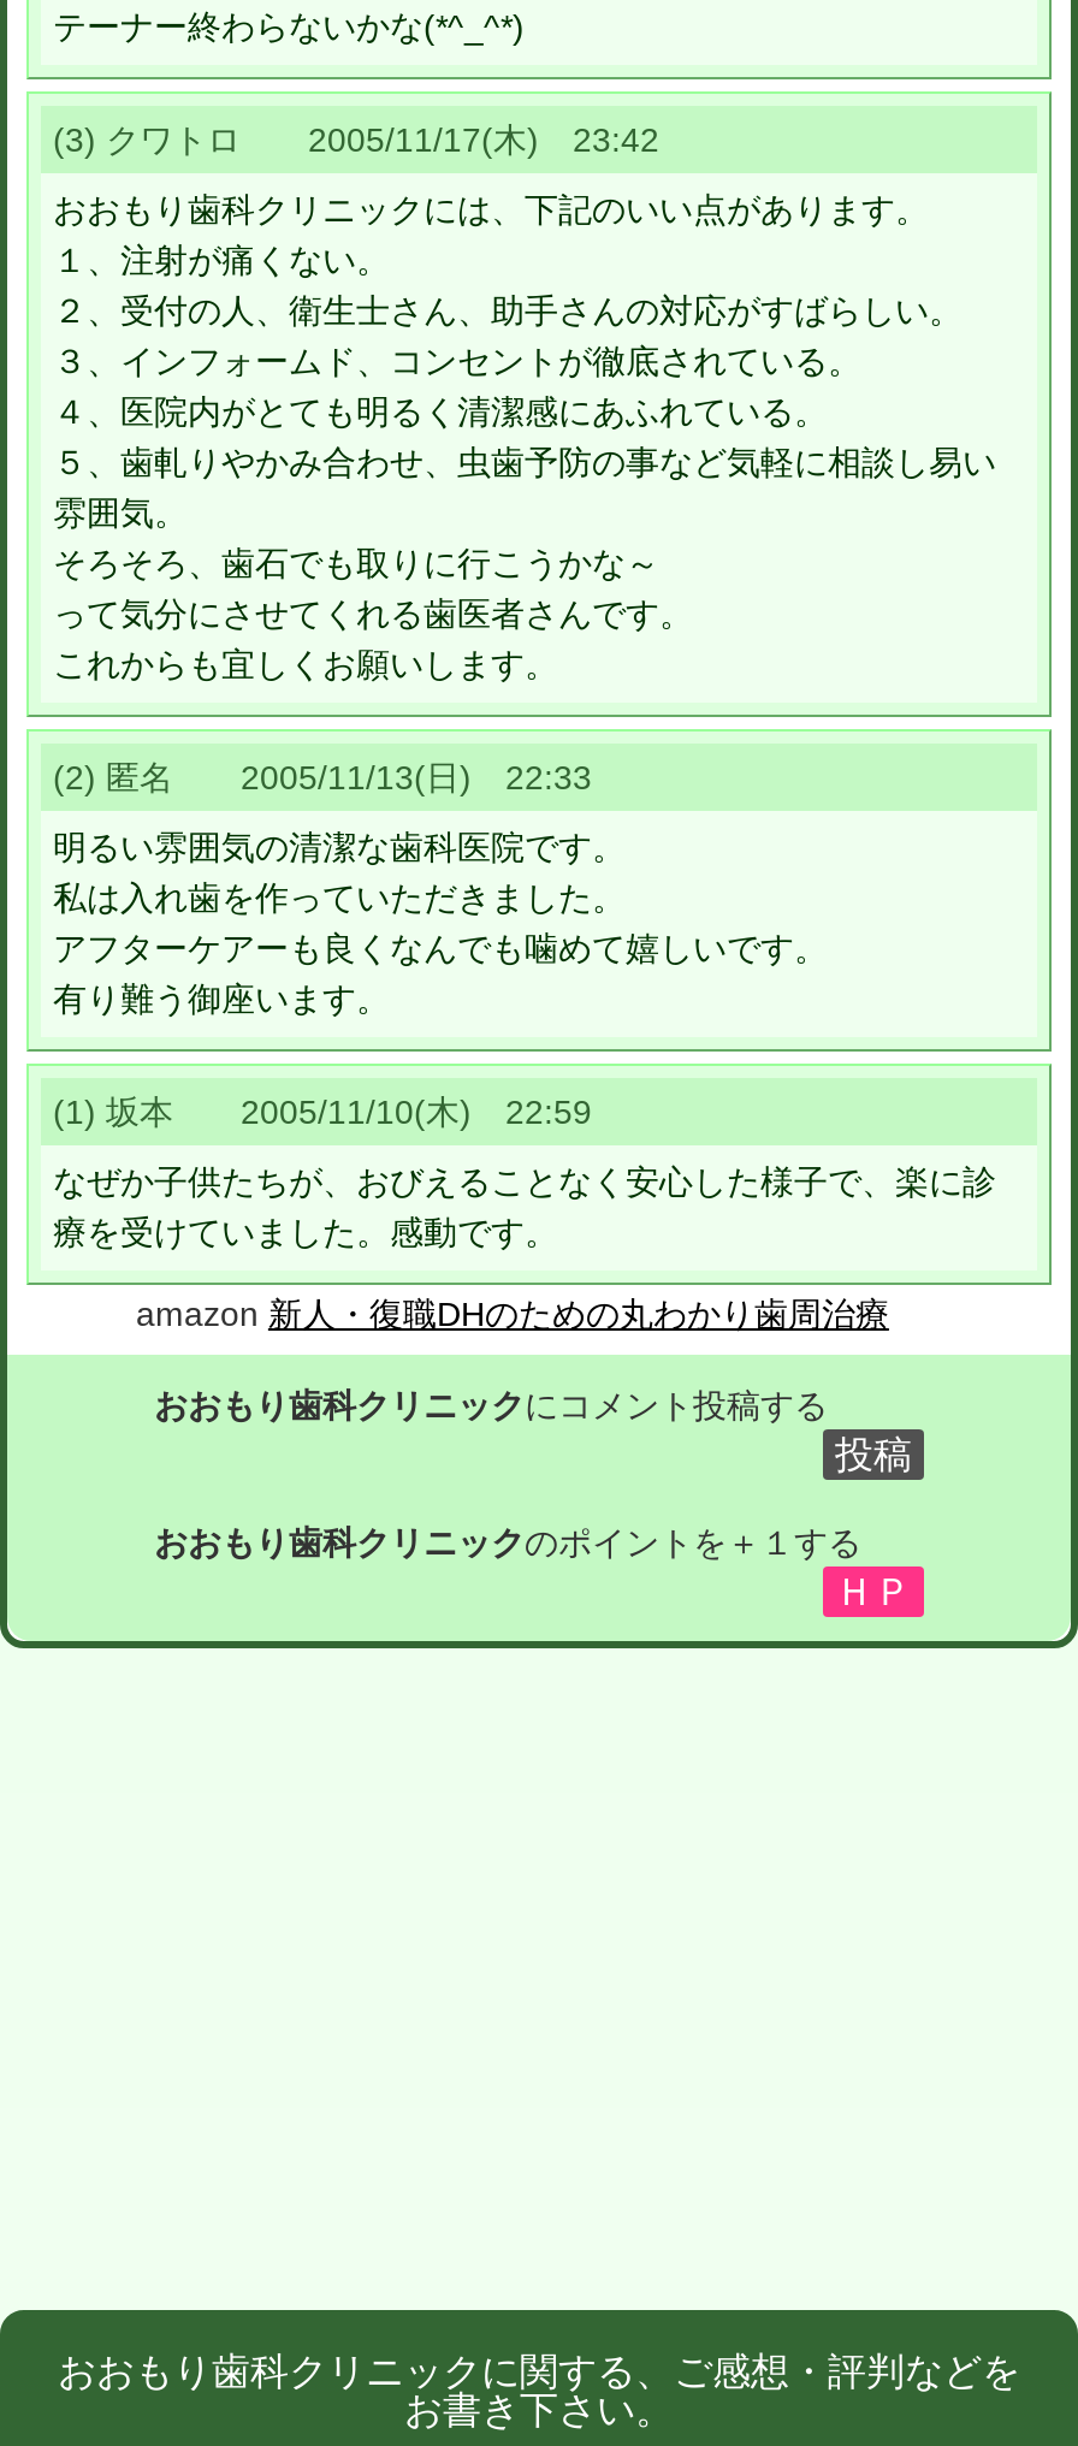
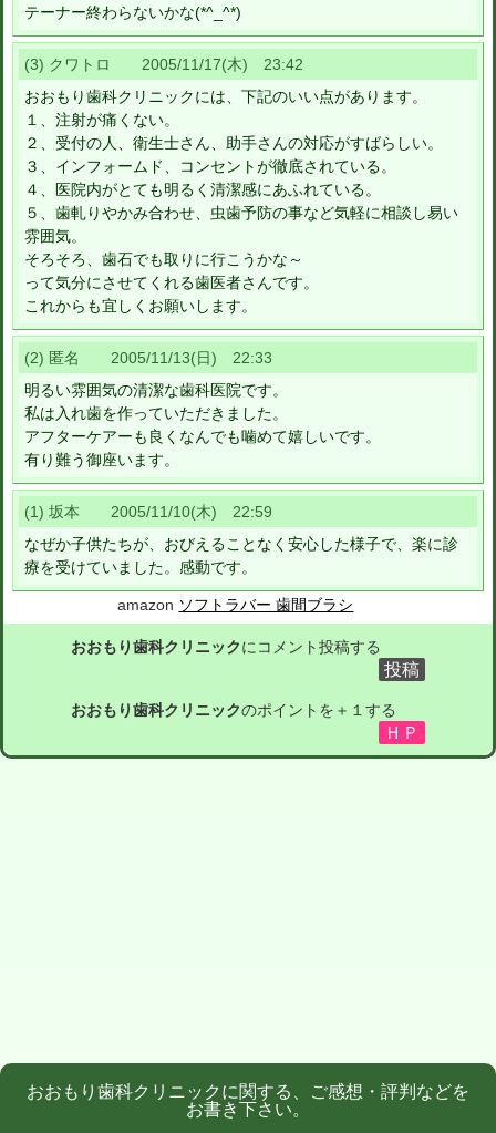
- amazon新人・復職DHのための丸わかり歯周治療
+ amazonソフトラバー 歯間ブラシ
